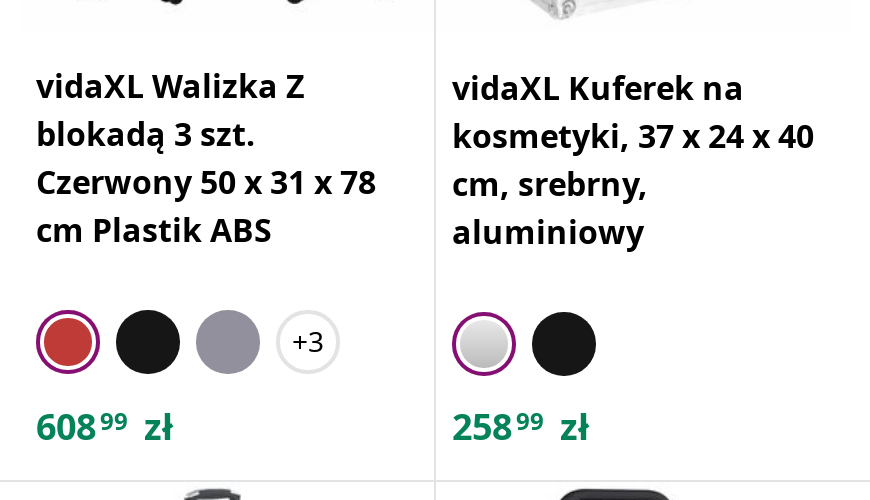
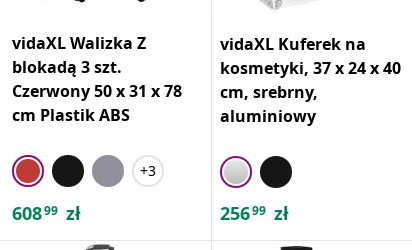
- 258 99 zł
+ 256 99 zł
